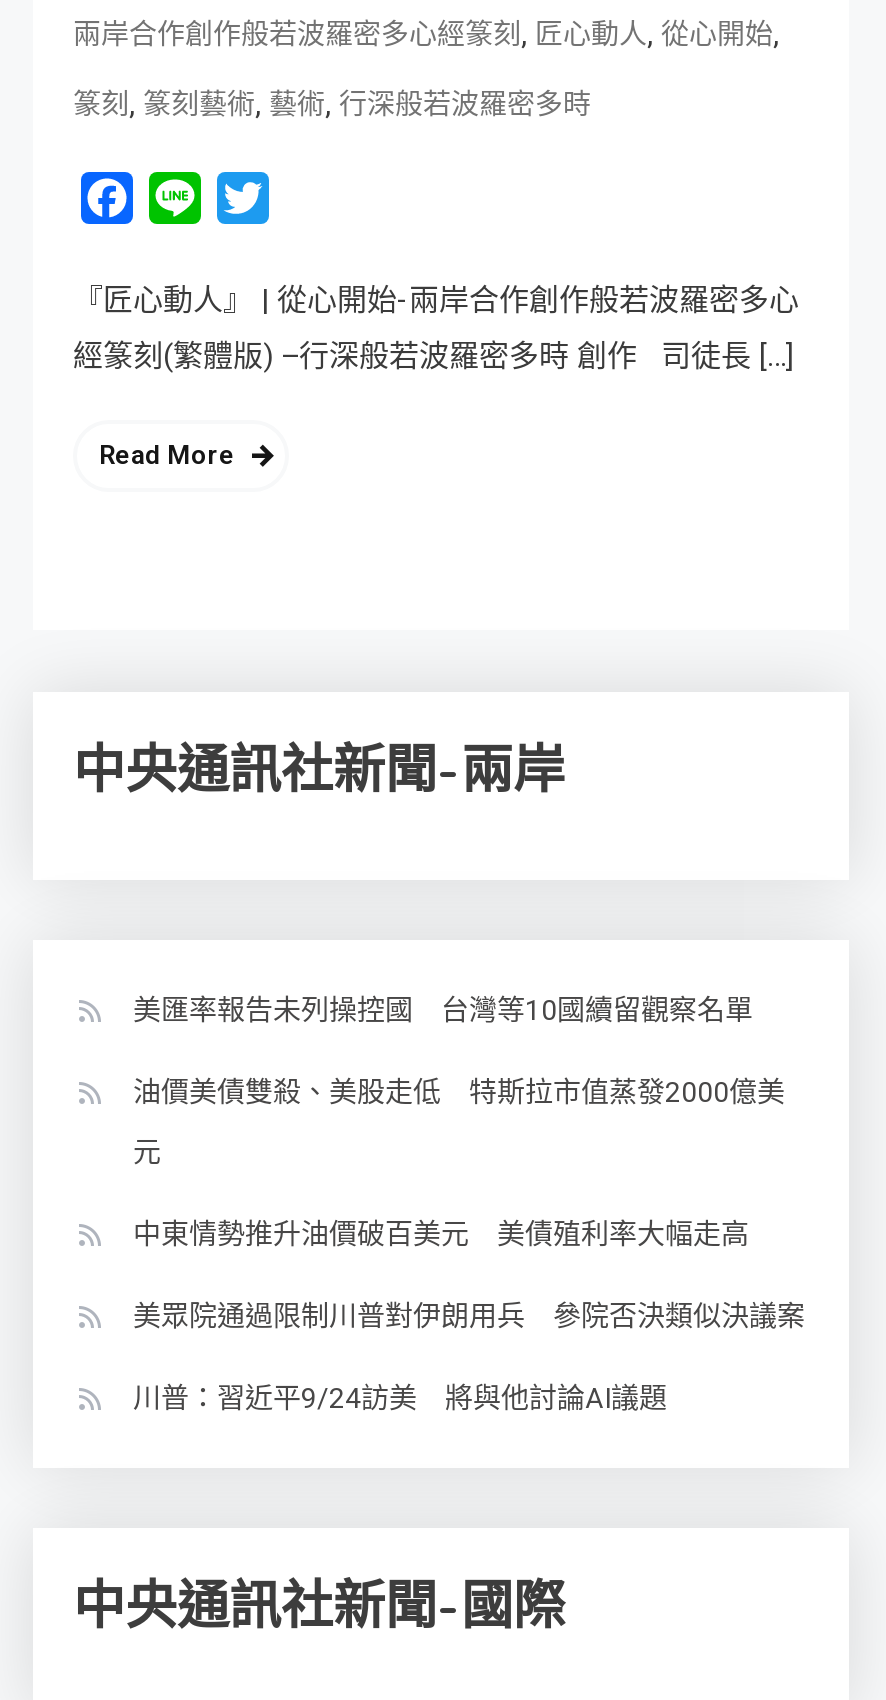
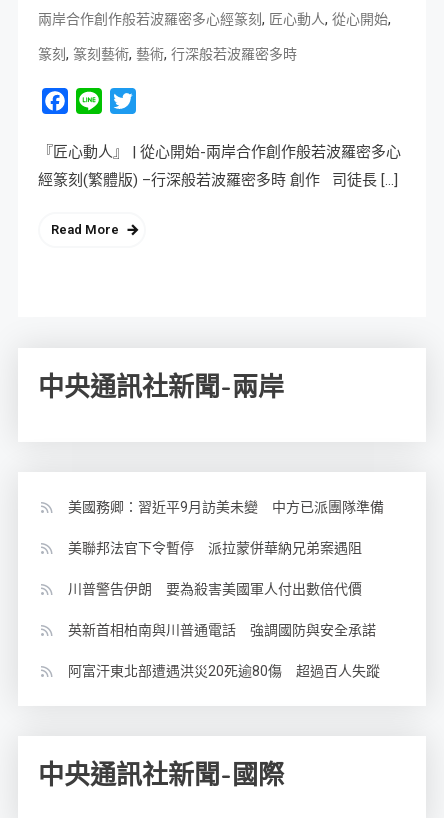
- 美匯率報告未列操控國 台灣等10國續留觀察名單
- 油價美債雙殺、美股走低 特斯拉市值蒸發2000億美
- 元
- 中東情勢推升油價破百美元 美債殖利率大幅走高
- 美眾院通過限制川普對伊朗用兵 參院否決類似決議案
- 川普：習近平9/24訪美 將與他討論AI議題
+ 美國務卿：習近平9月訪美未變 中方已派團隊準備
+ 美聯邦法官下令暫停 派拉蒙併華納兄弟案遇阻
+ 川普警告伊朗 要為殺害美國軍人付出數倍代價
+ 英新首相柏南與川普通電話 強調國防與安全承諾
+ 阿富汗東北部遭遇洪災20死逾80傷 超過百人失蹤
